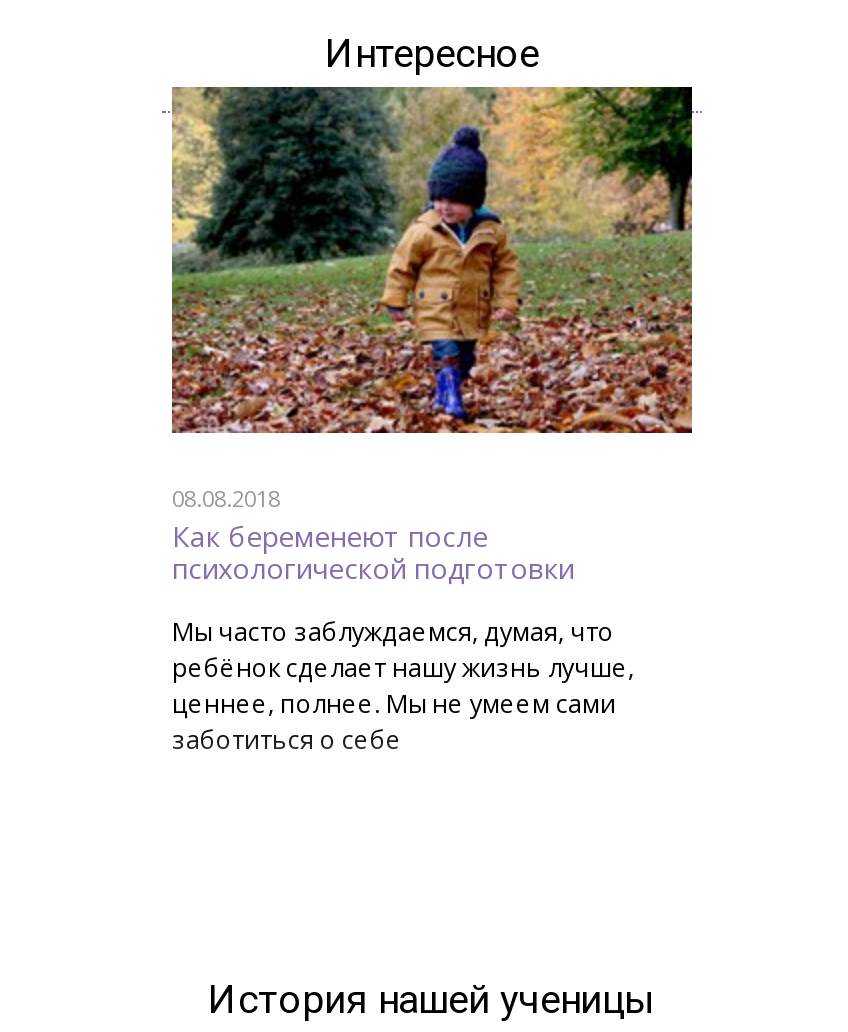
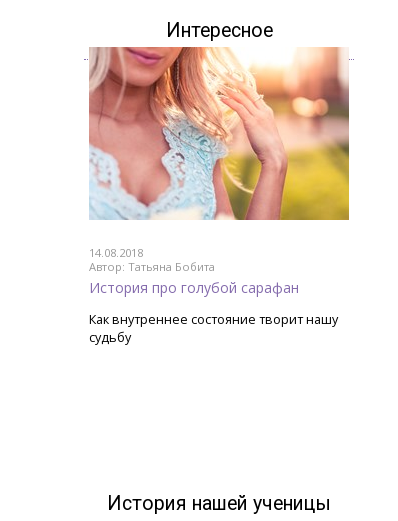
- [image]
- 08.08.2018
- Как беременеют после
- психологической подготовки
+ [image]
+ 14.08.2018
+ Автор: Татьяна Бобита
+ История про голубой сарафан

- Мы часто заблуждаемся, думая, что
- ребёнок сделает нашу жизнь лучше,
- ценнее, полнее. Мы не умеем сами
- заботиться о себе
+ Как внутреннее состояние творит нашу
+ судьбу
